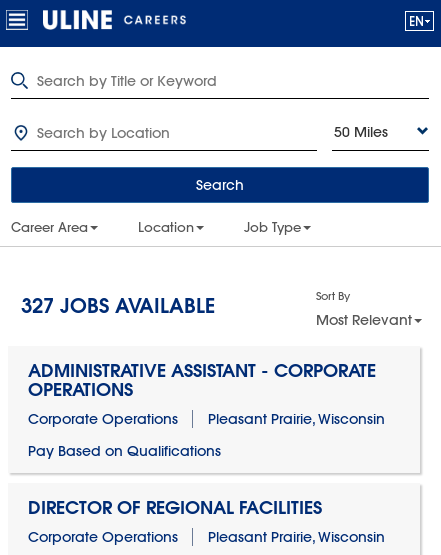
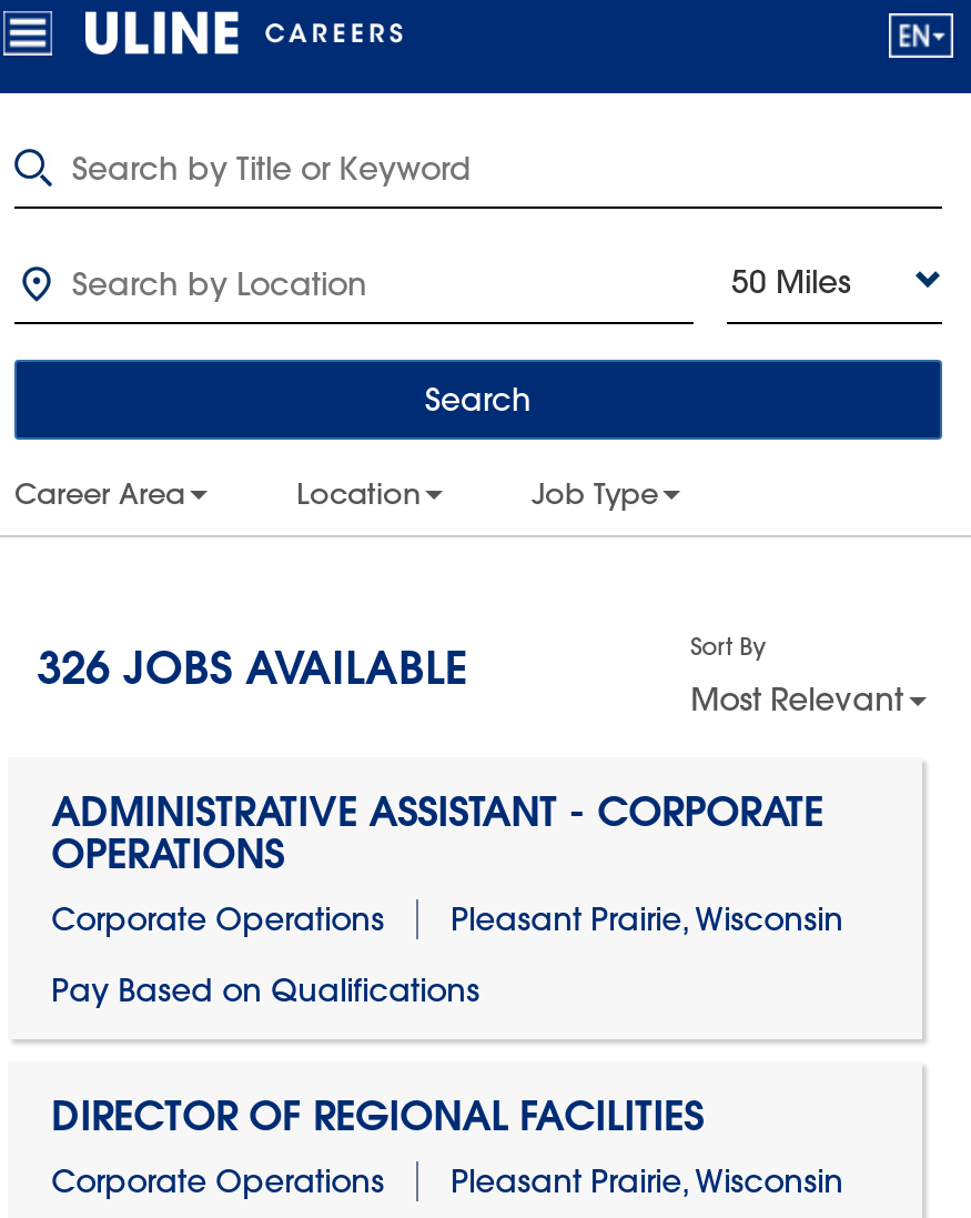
- 327 JOBS AVAILABLE
+ 326 JOBS AVAILABLE
